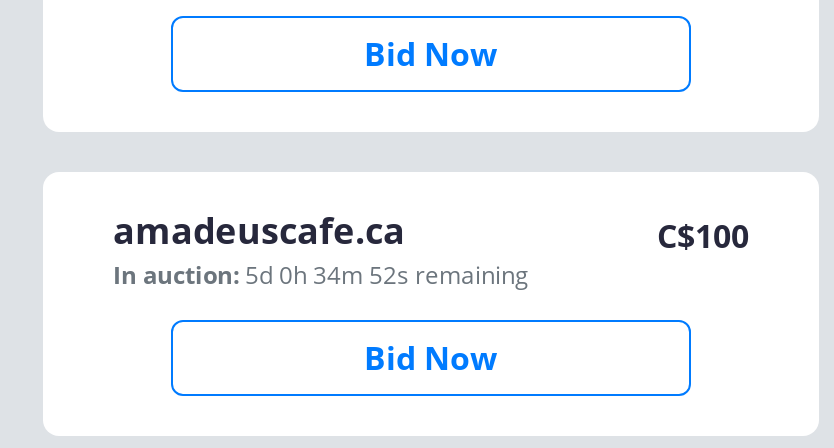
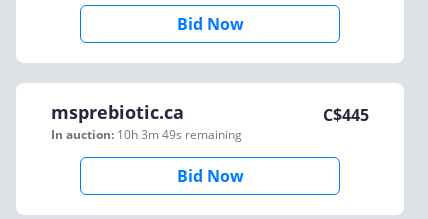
- amadeuscafe.ca
- In auction: 5d 0h 34m 52s remaining
+ msprebiotic.ca
+ In auction: 10h 3m 49s remaining

- C$100
+ C$445
